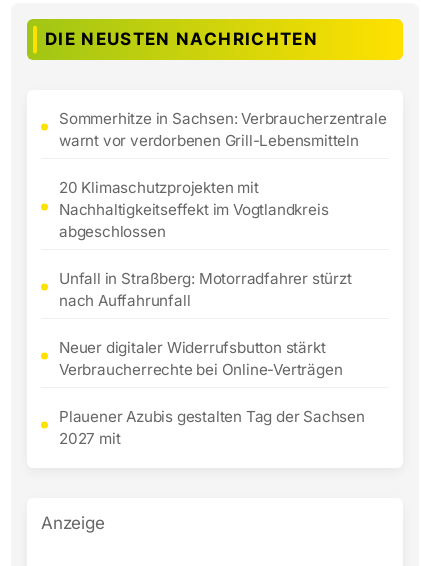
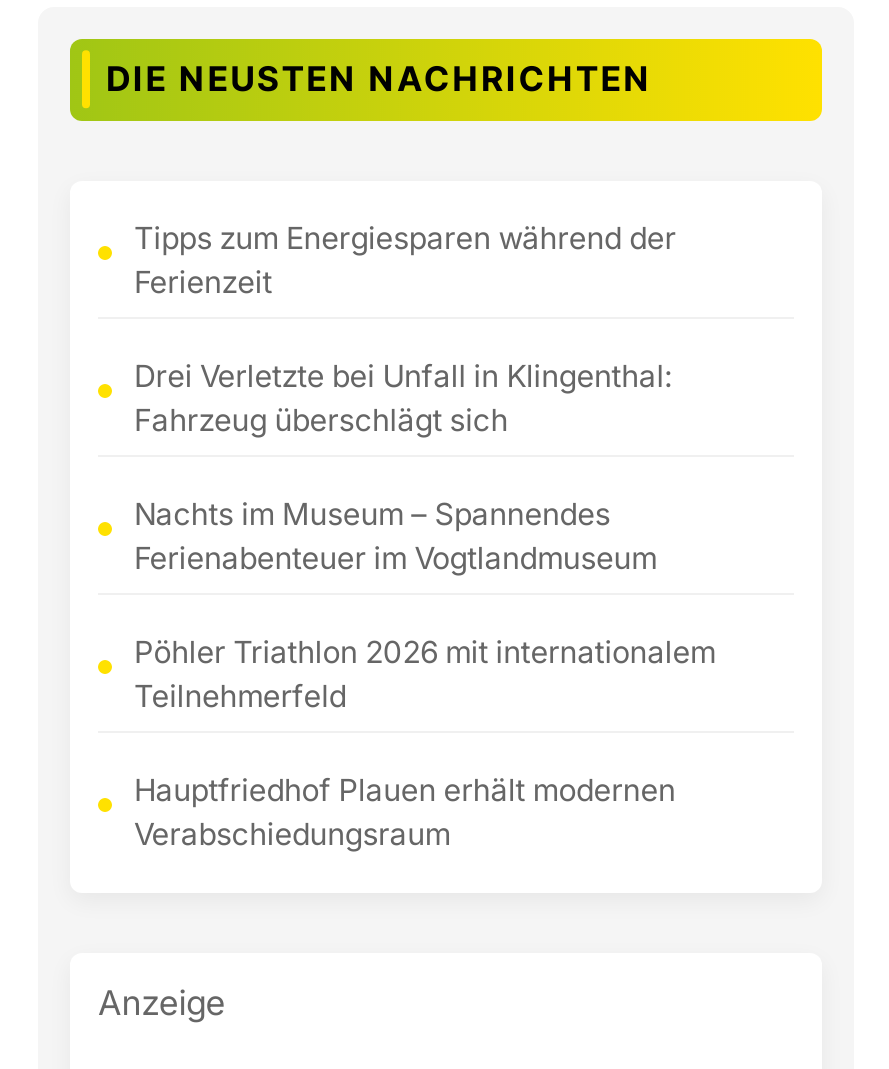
- Sommerhitze in Sachsen: Verbraucherzentrale
- warnt vor verdorbenen Grill-Lebensmitteln
+ Tipps zum Energiesparen während der
+ Ferienzeit

- 20 Klimaschutzprojekten mit
- Nachhaltigkeitseffekt im Vogtlandkreis
- abgeschlossen
+ Drei Verletzte bei Unfall in Klingenthal:
+ Fahrzeug überschlägt sich

- Unfall in Straßberg: Motorradfahrer stürzt
- nach Auffahrunfall
+ Nachts im Museum – Spannendes
+ Ferienabenteuer im Vogtlandmuseum

- Neuer digitaler Widerrufsbutton stärkt
- Verbraucherrechte bei Online-Verträgen
+ Pöhler Triathlon 2026 mit internationalem
+ Teilnehmerfeld

- Plauener Azubis gestalten Tag der Sachsen
- 2027 mit
+ Hauptfriedhof Plauen erhält modernen
+ Verabschiedungsraum
